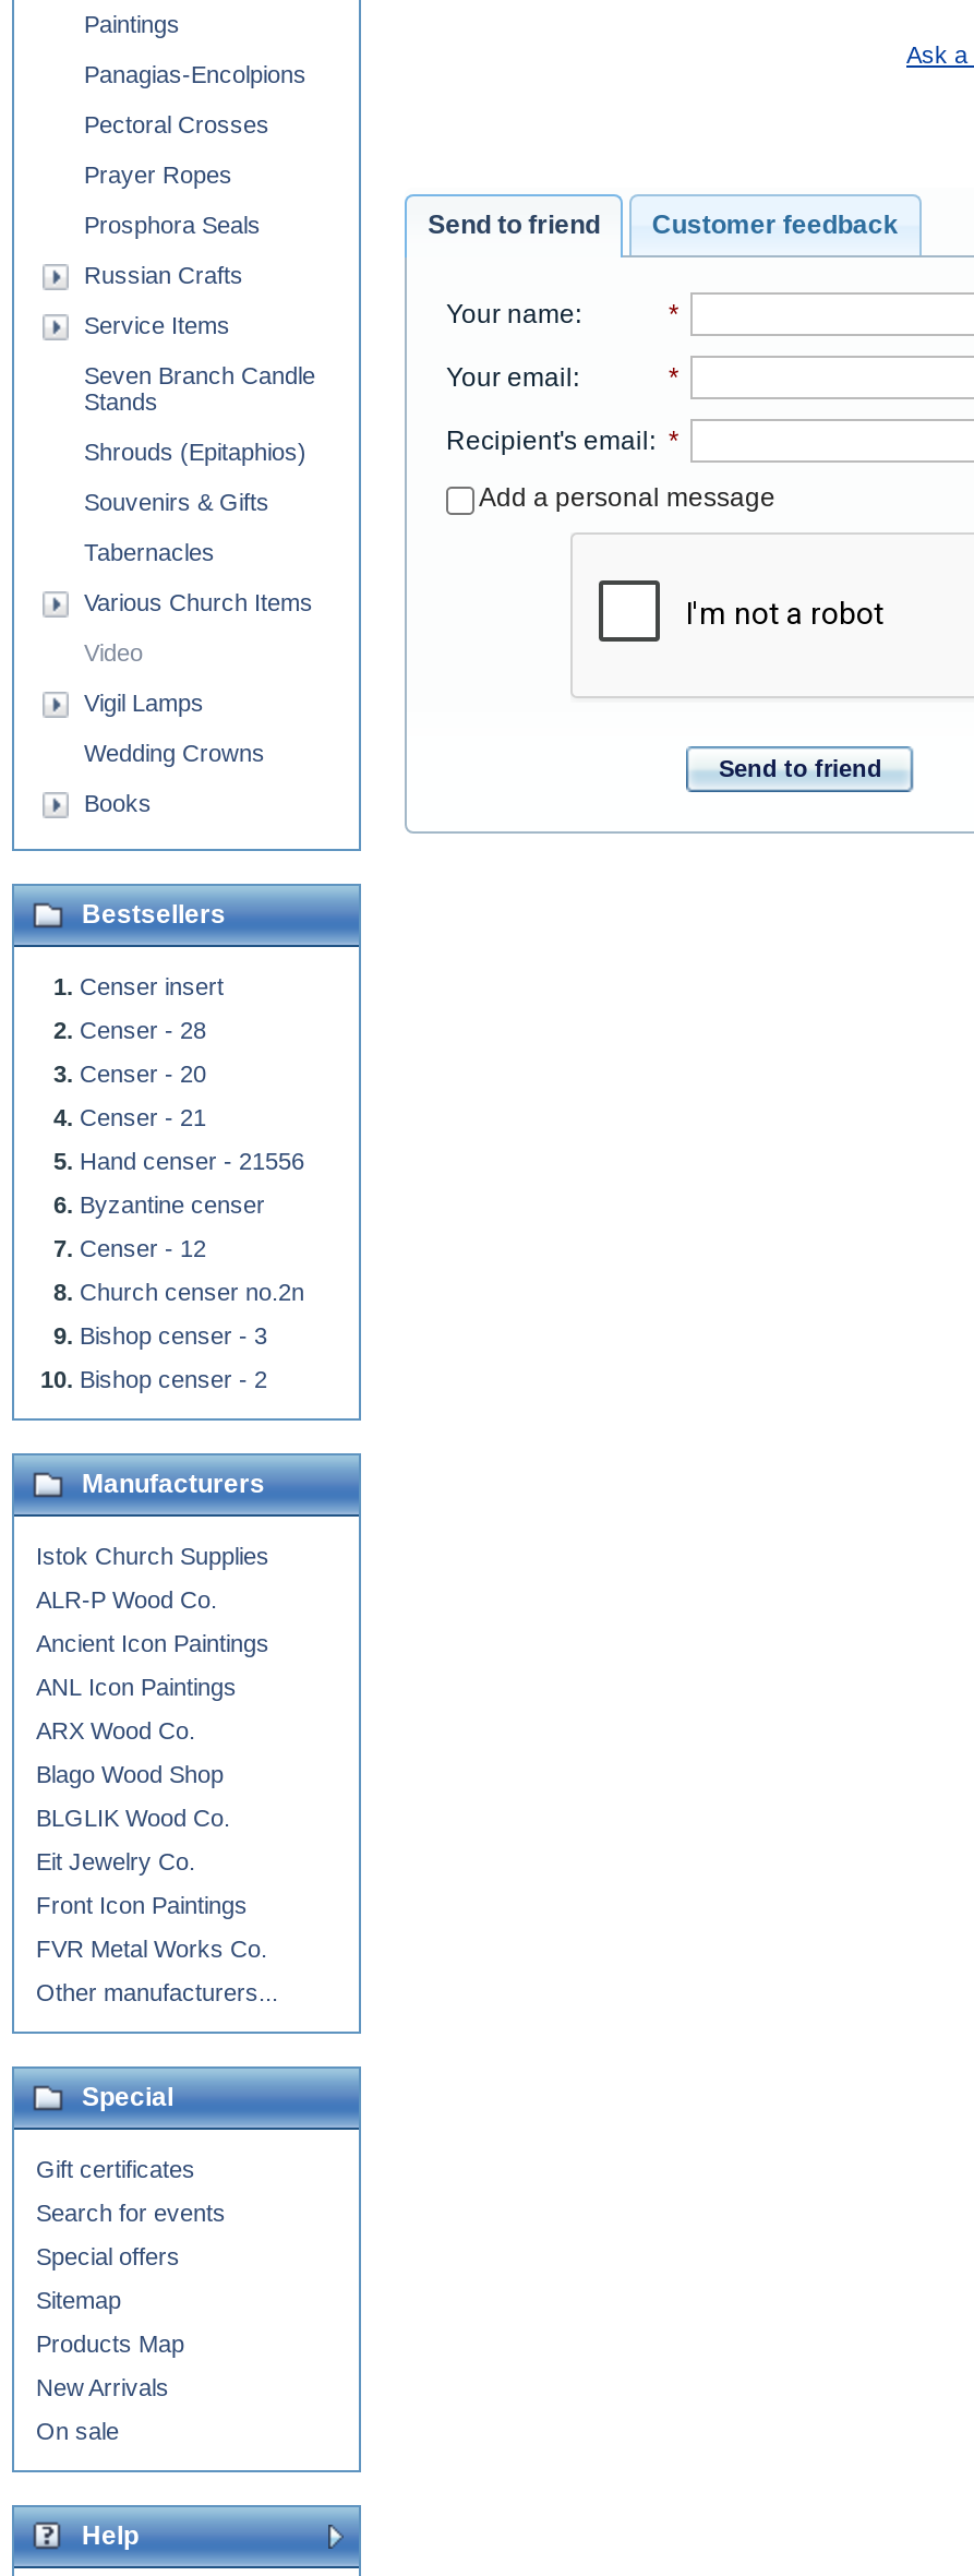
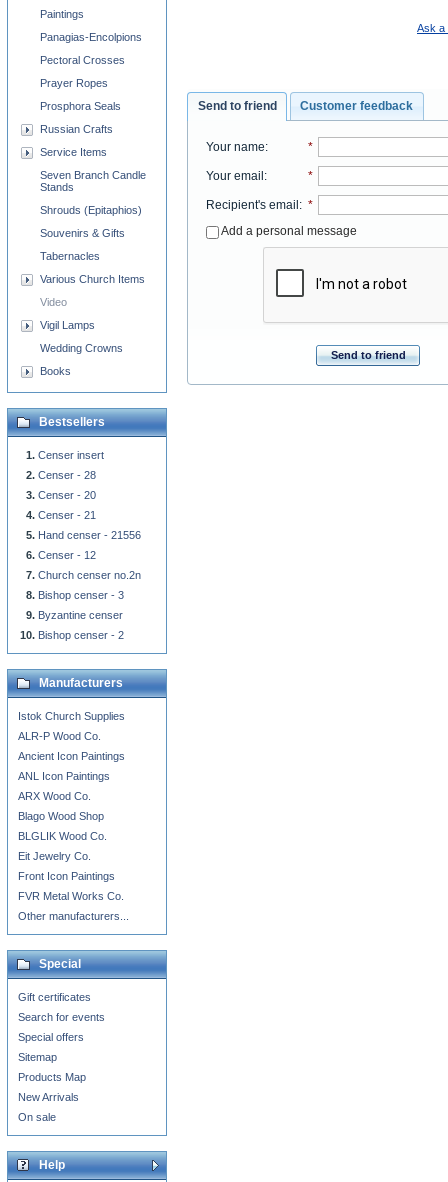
moved down: Byzantine censer

moved up: Censer - 12 | Church censer no.2n | Bishop censer - 3
